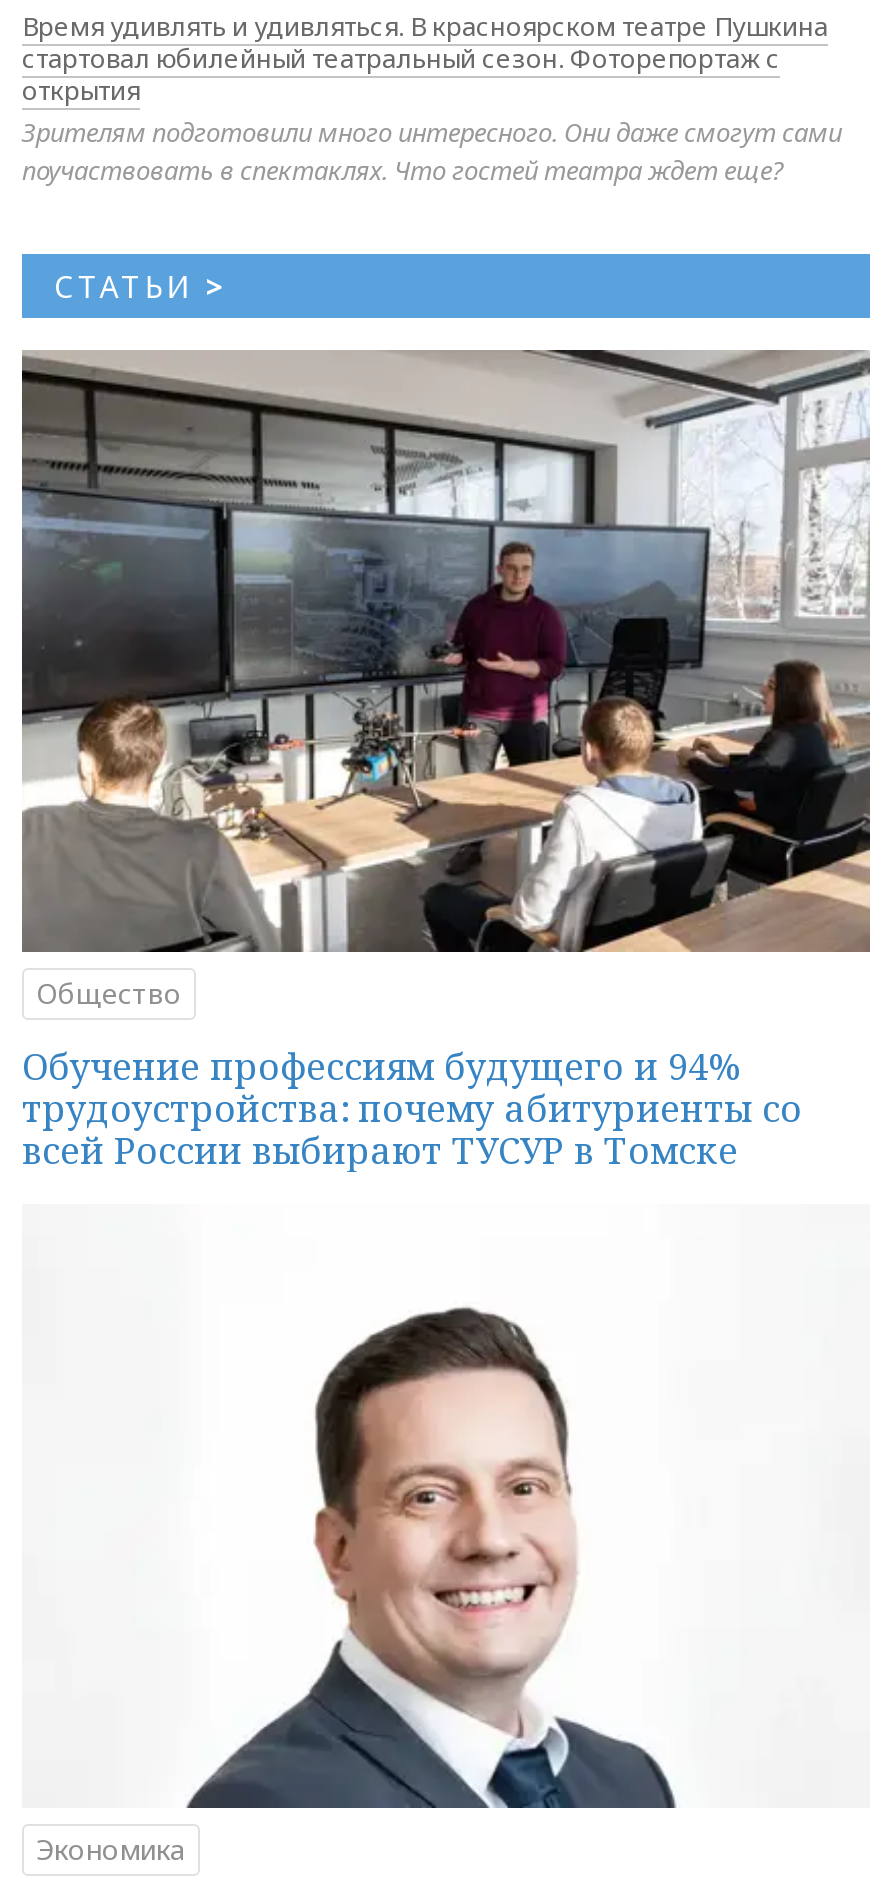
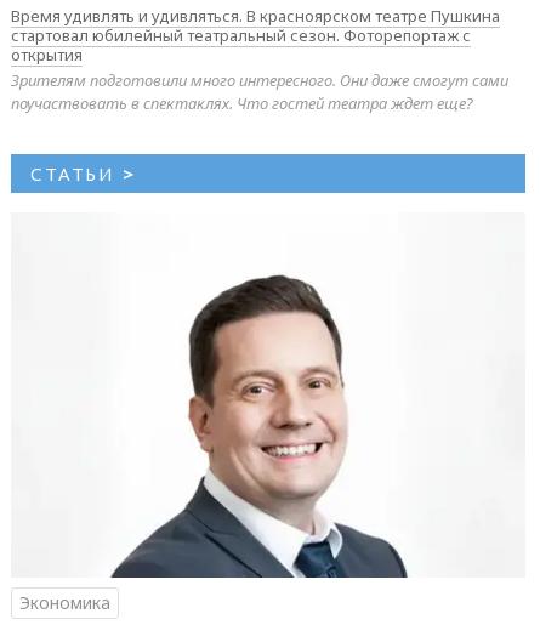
- [image]
- Общество
- Обучение профессиям будущего и 94%
- трудоустройства: почему абитуриенты со
- всей России выбирают ТУСУР в Томске
